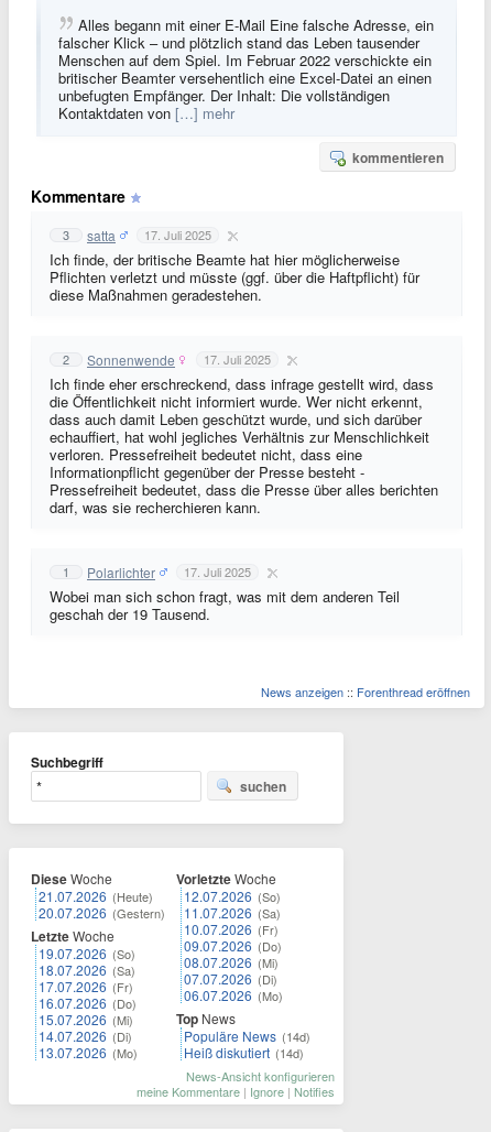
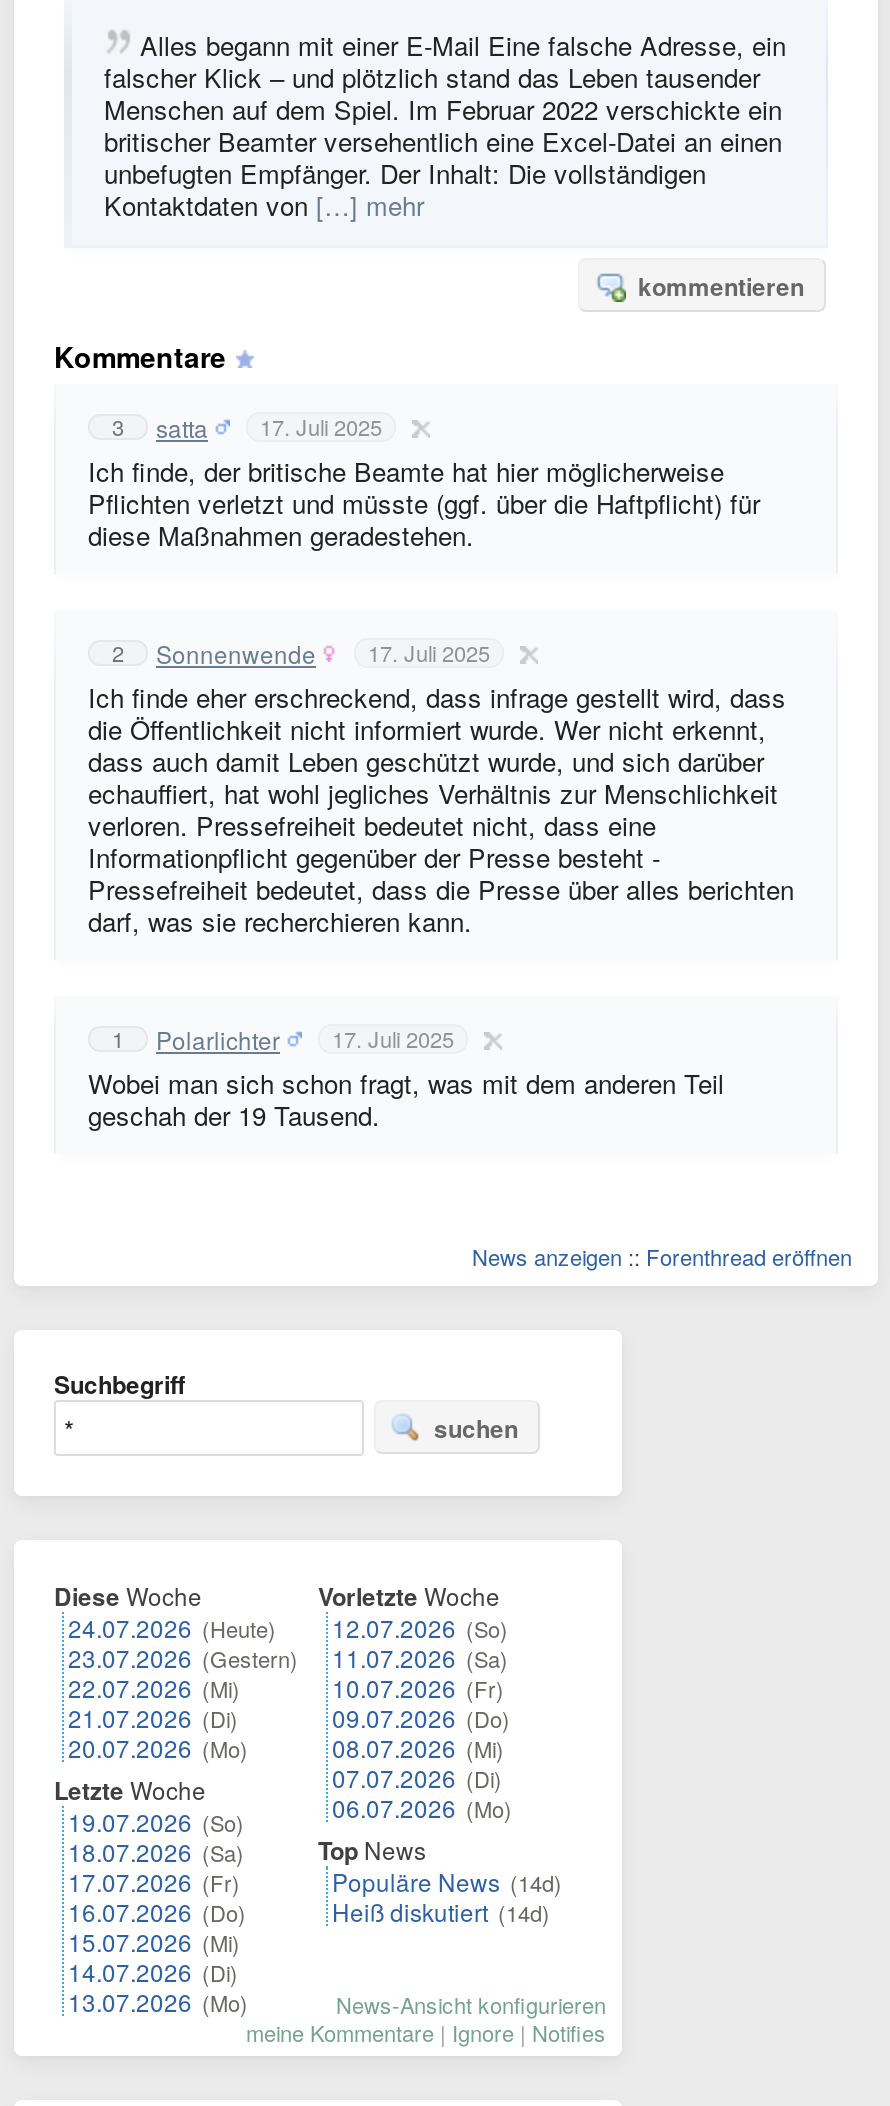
- 21.07.2026 (Heute)
- 20.07.2026 (Gestern)
+ 24.07.2026 (Heute)
+ 23.07.2026 (Gestern)
+ 22.07.2026 (Mi)
+ 21.07.2026 (Di)
+ 20.07.2026 (Mo)

moved down: Letzte Woche | 19.07.2026 (So) | 18.07.2026 (Sa) | 17.07.2026 (Fr) | 16.07.2026 (Do) | 15.07.2026 (Mi) | 14.07.2026 (Di) | 13.07.2026 (Mo)
